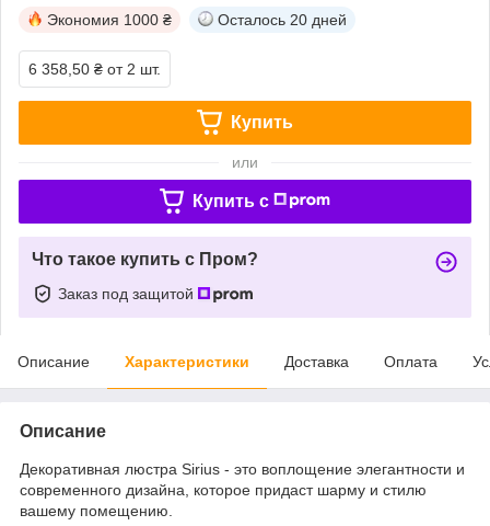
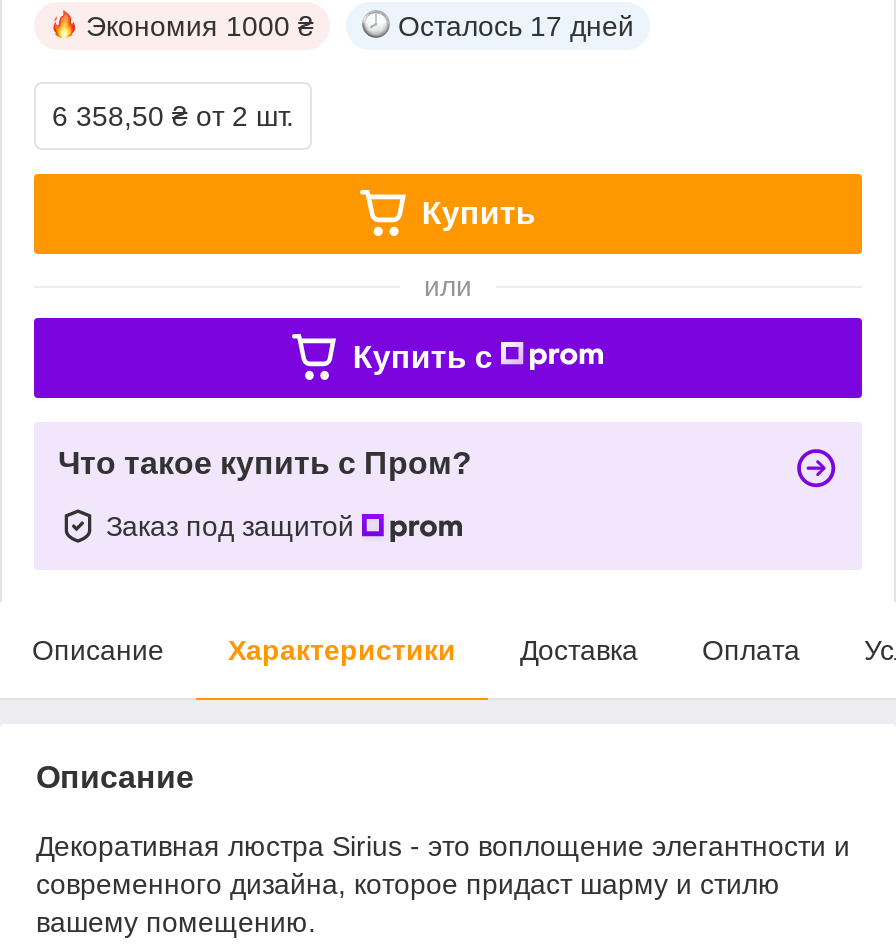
- Осталось 20 дней
+ Осталось 17 дней
